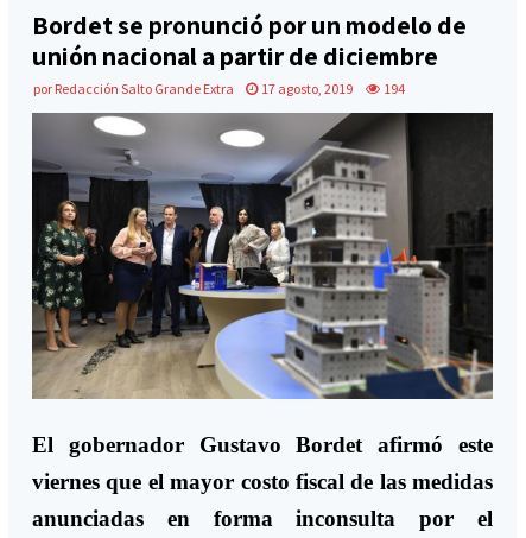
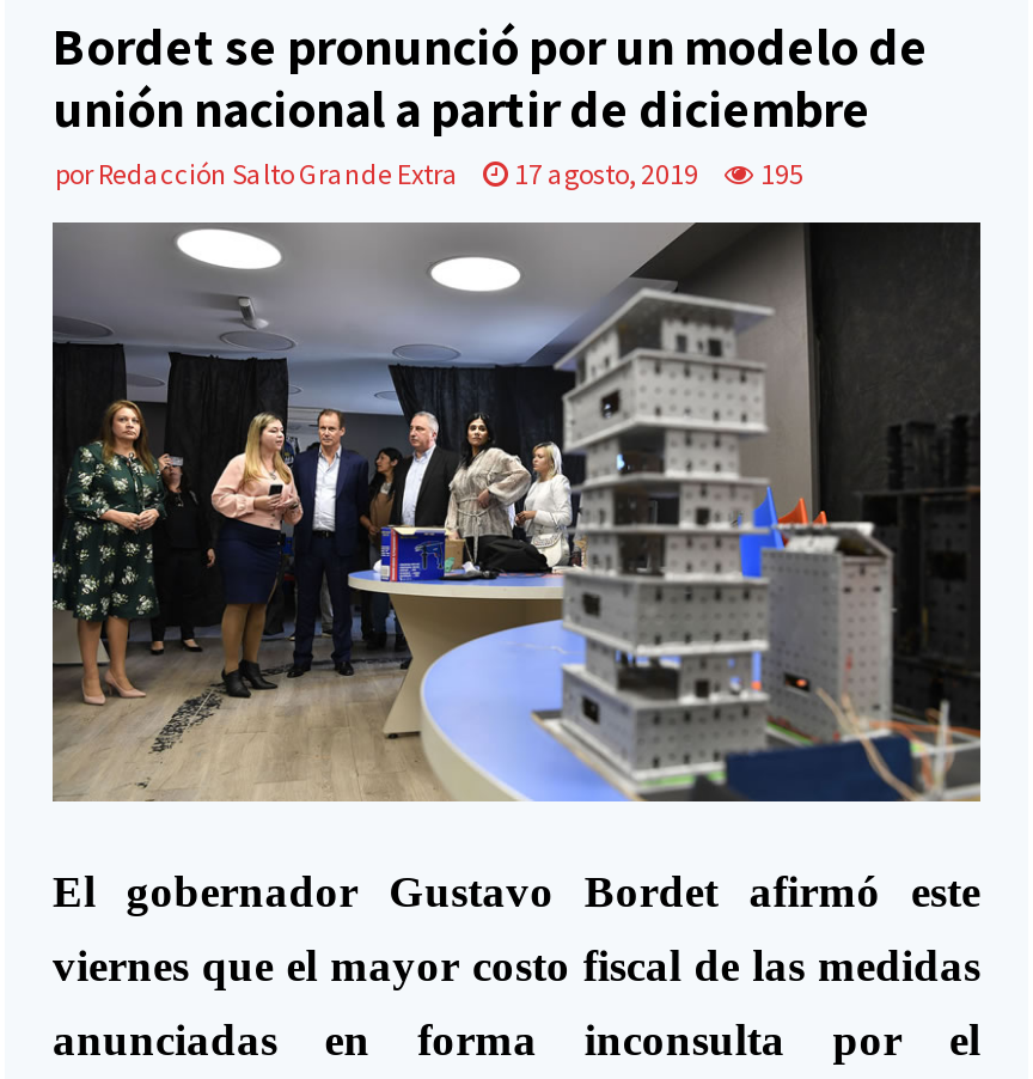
- porRedacción Salto Grande Extra 17 agosto, 2019 194
+ porRedacción Salto Grande Extra 17 agosto, 2019 195
